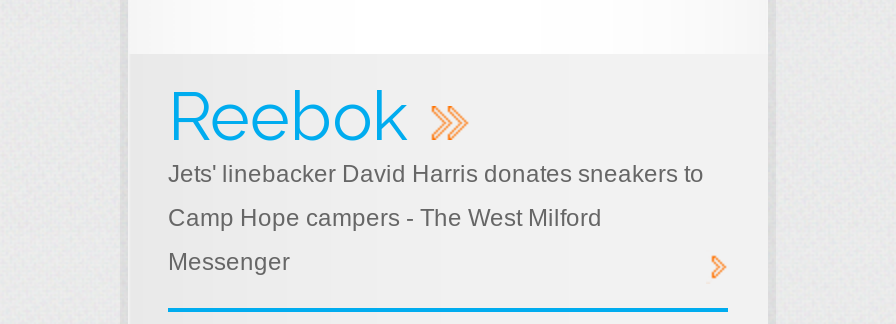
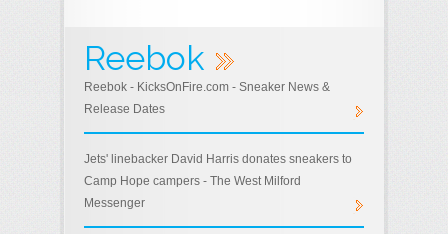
+ Reebok - KicksOnFire.com - Sneaker News &
+ Release Dates
